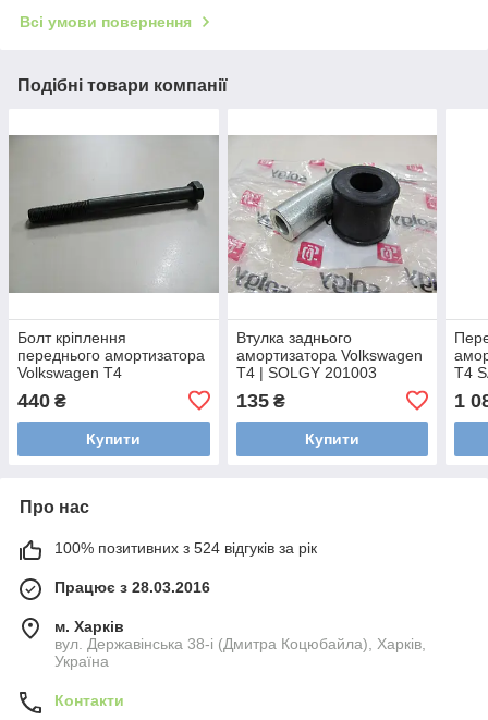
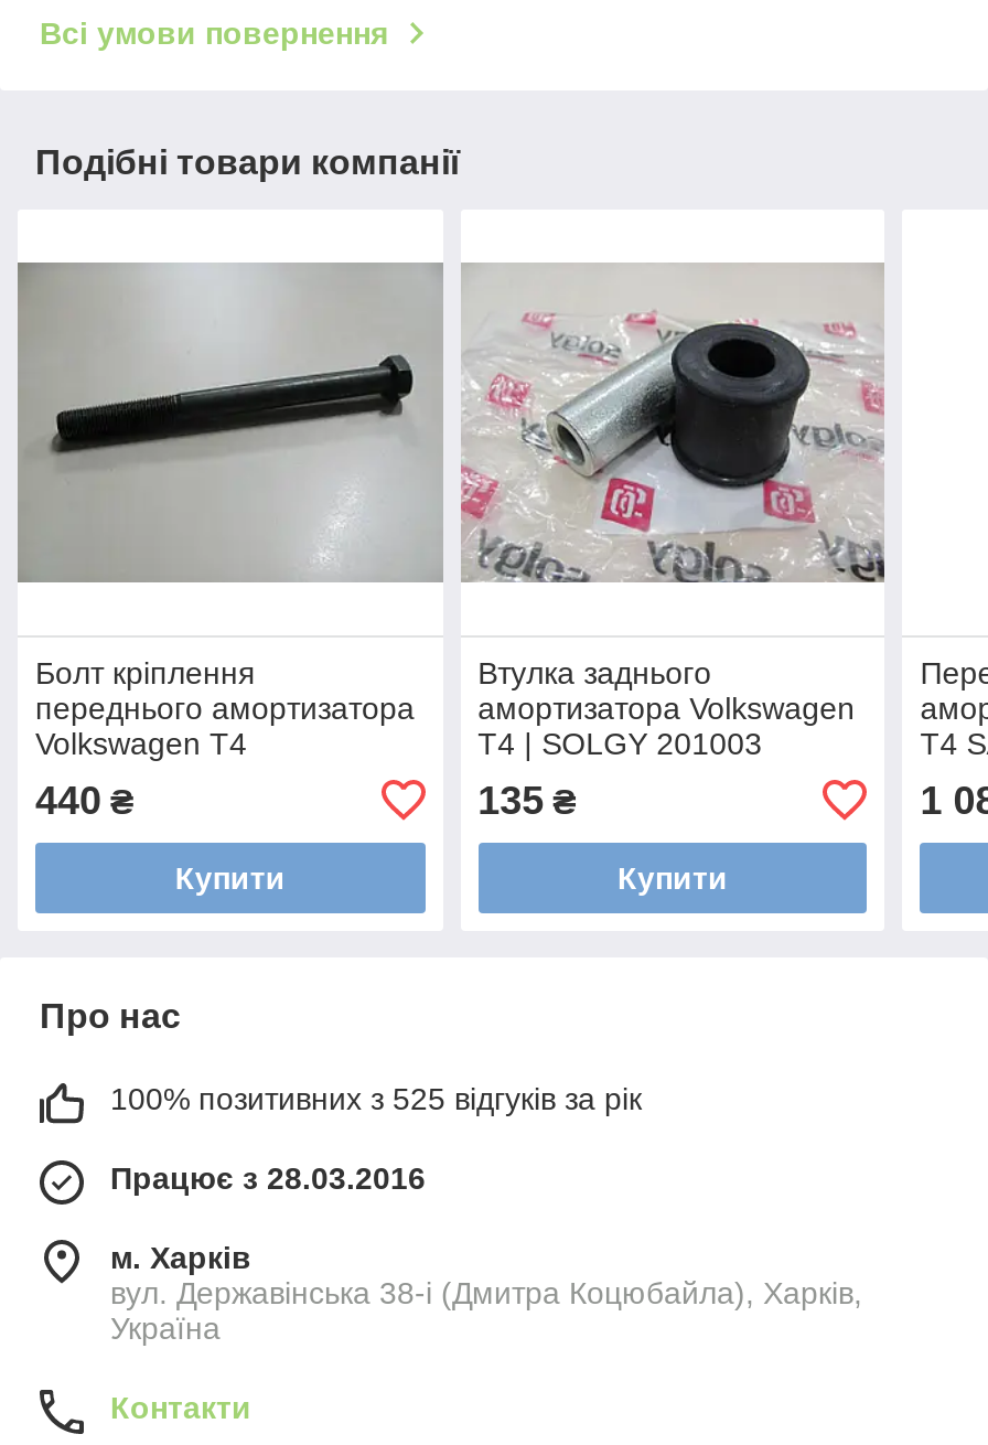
- 100% позитивних з 524 відгуків за рік
+ 100% позитивних з 525 відгуків за рік
